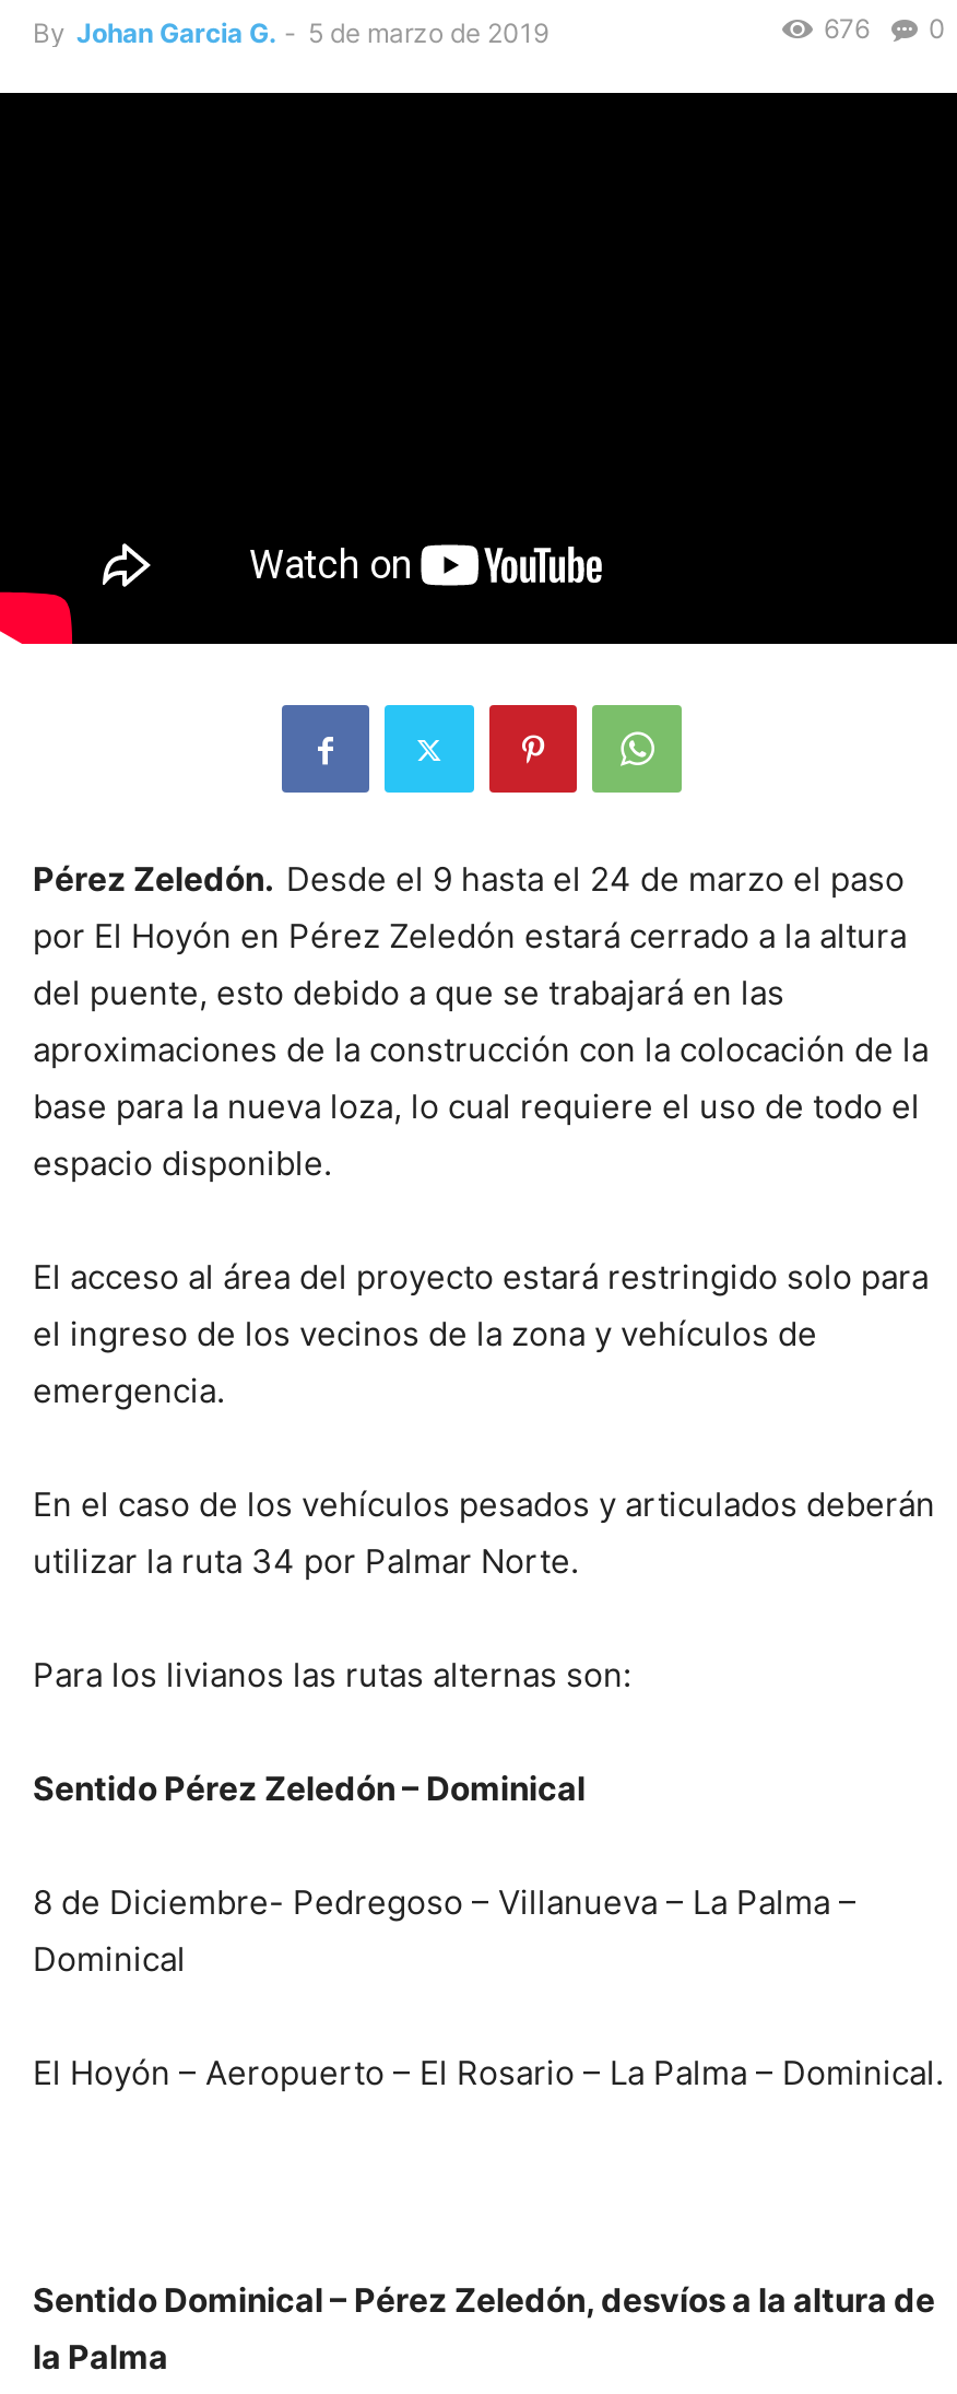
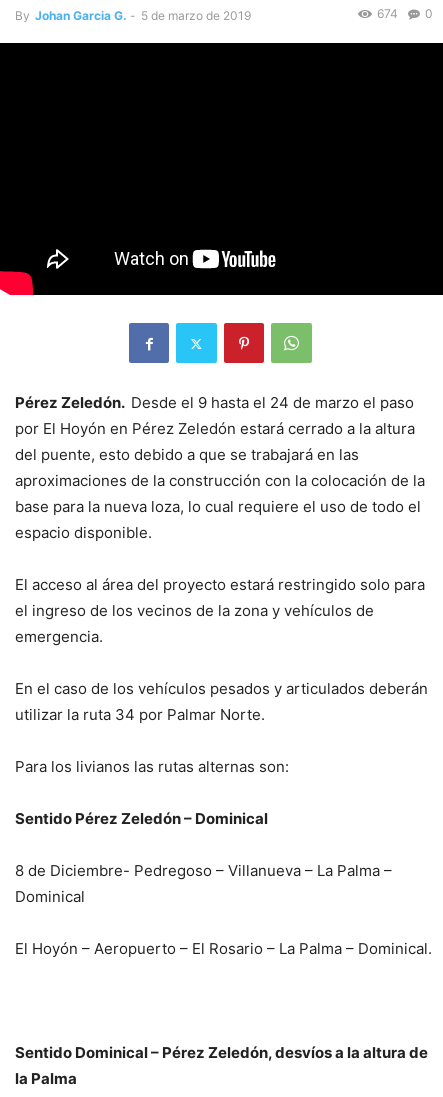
- 676 0
+ 674 0
